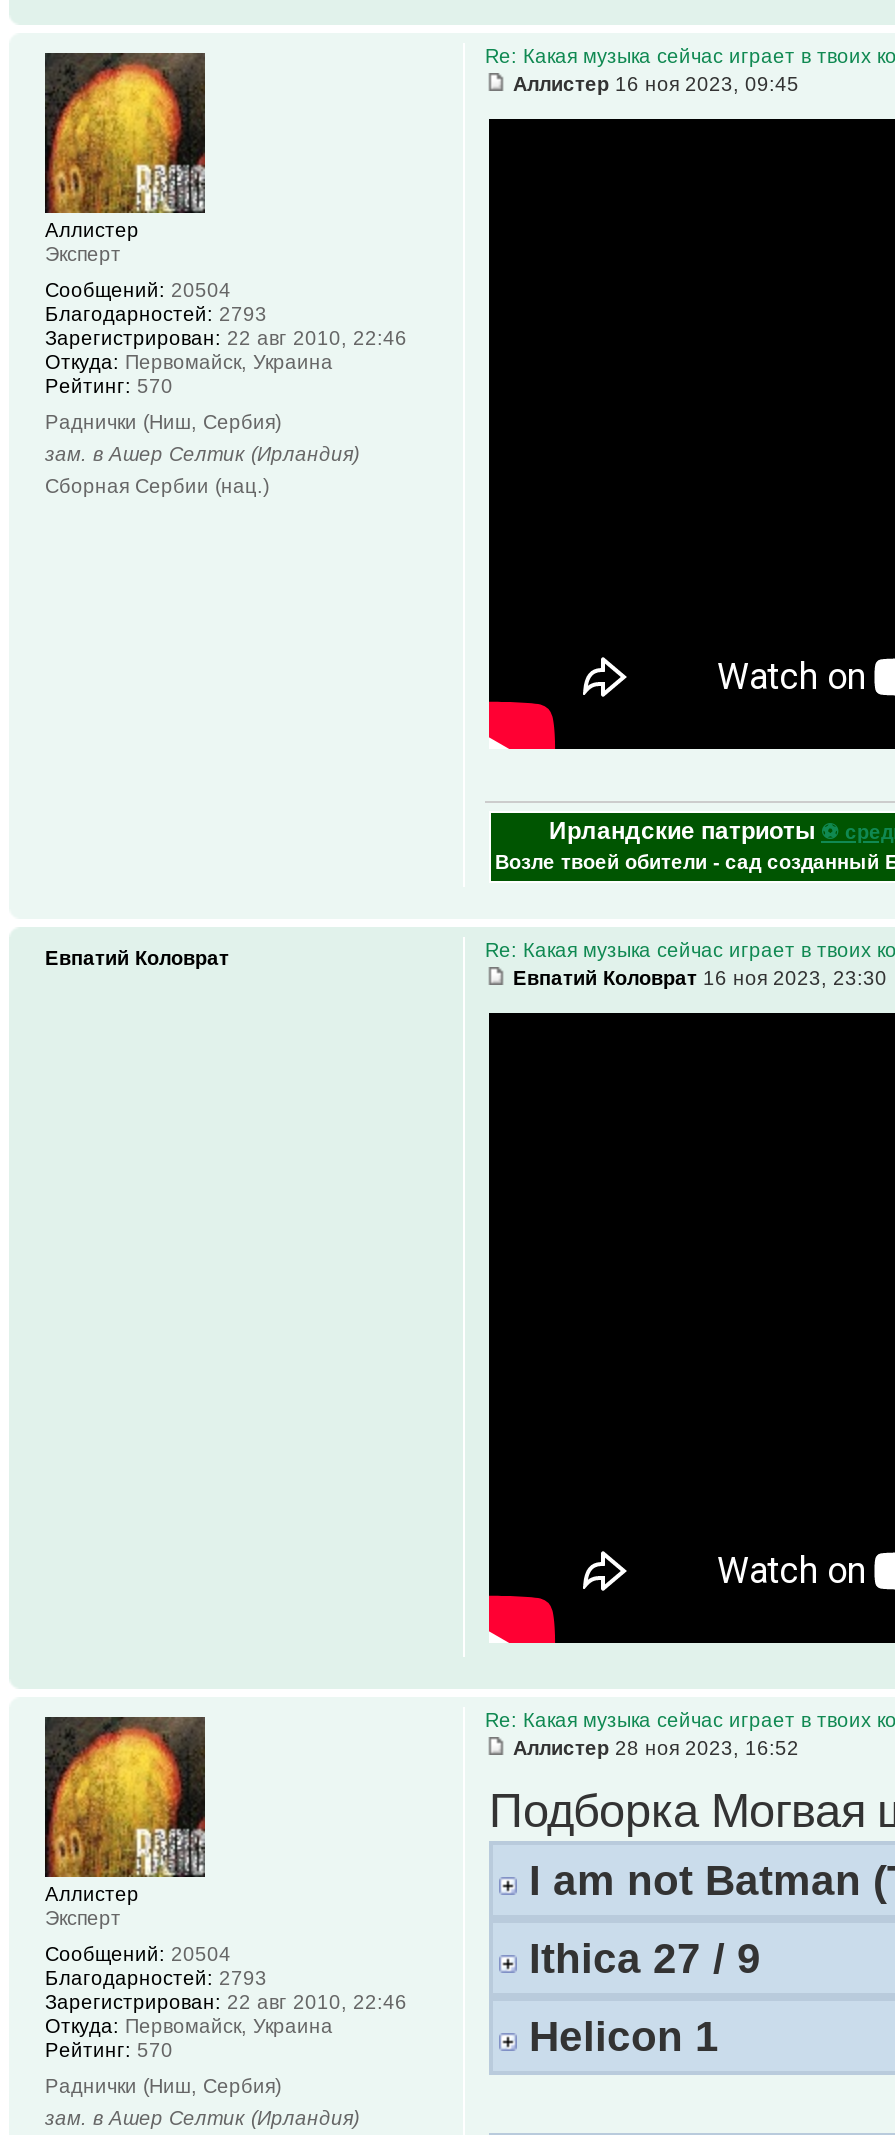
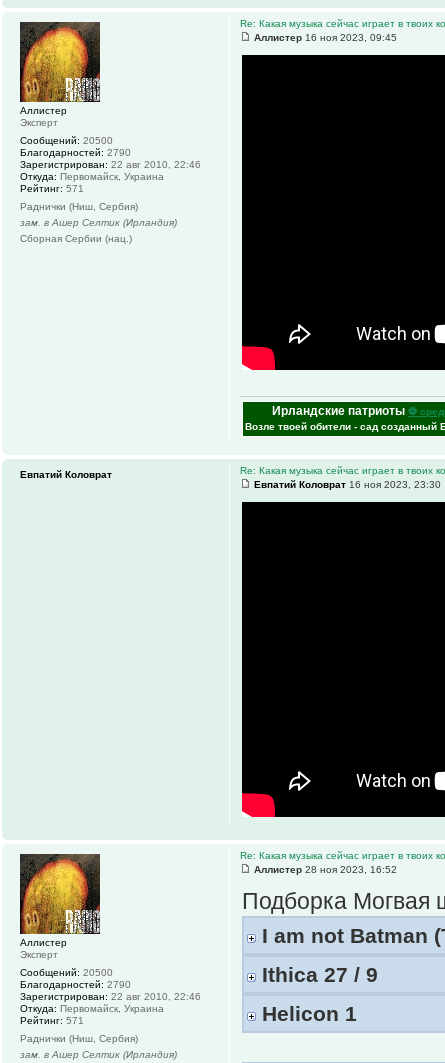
- Сообщений: 20504
+ Сообщений: 20500

- Благодарностей: 2793
+ Благодарностей: 2790

- Рейтинг: 570
+ Рейтинг: 571

- Сообщений: 20504
+ Сообщений: 20500

- Благодарностей: 2793
+ Благодарностей: 2790

- Рейтинг: 570
+ Рейтинг: 571
